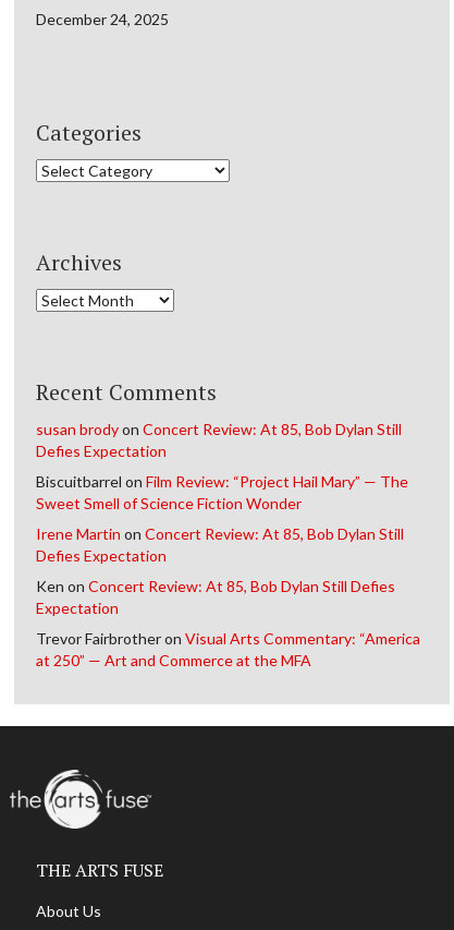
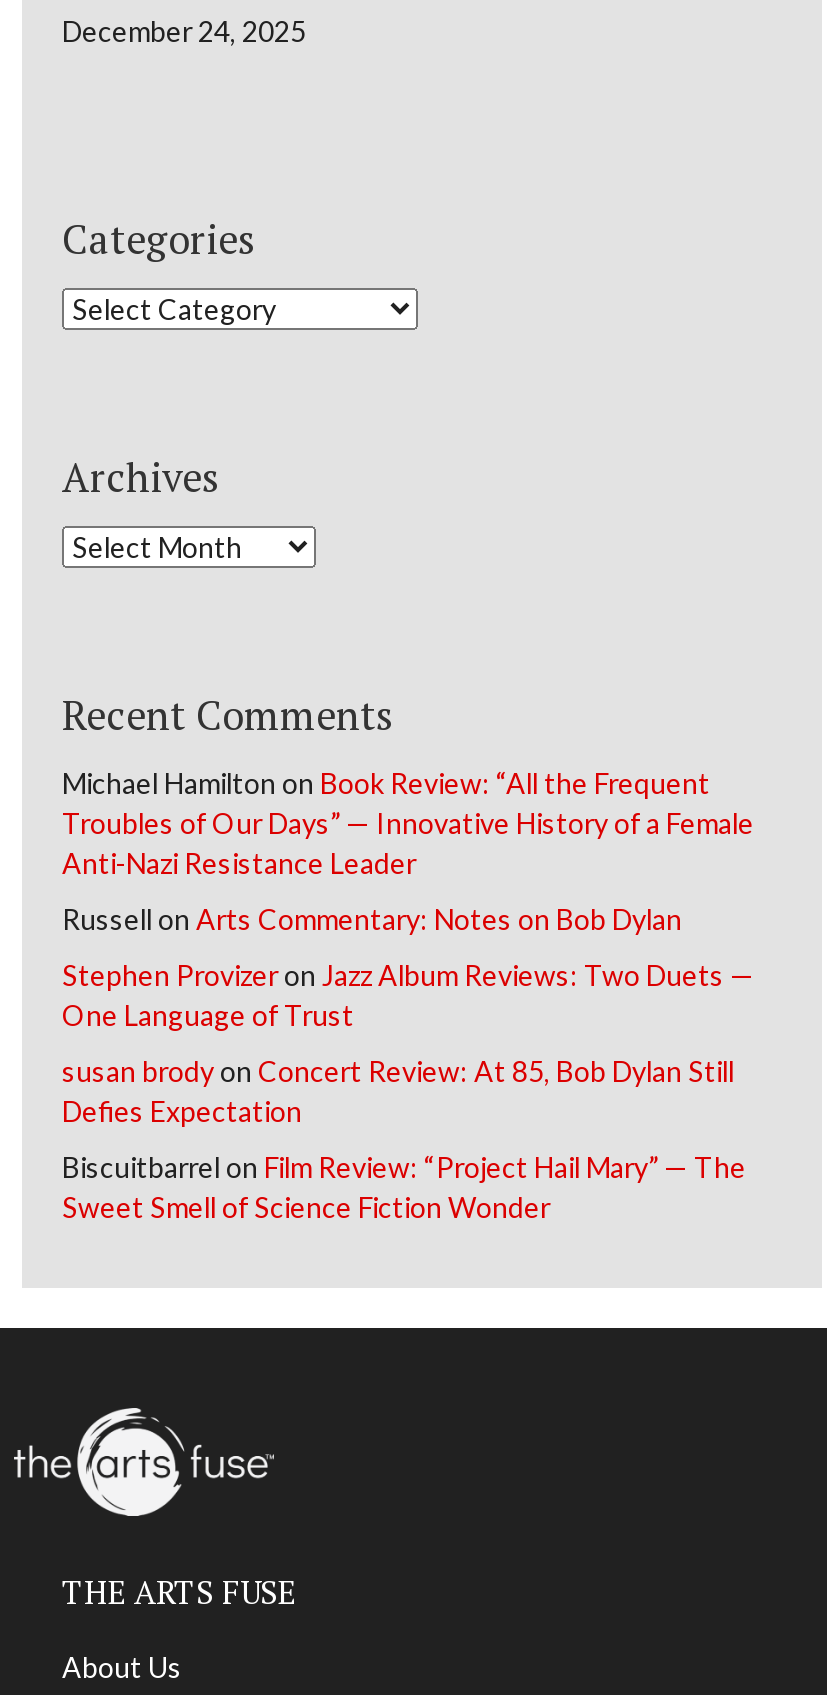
+ Michael Hamilton on Book Review: “All the Frequent
+ Troubles of Our Days” — Innovative History of a Female
+ Anti-Nazi Resistance Leader
+ Russell on Arts Commentary: Notes on Bob Dylan
+ Stephen Provizer on Jazz Album Reviews: Two Duets —
+ One Language of Trust

moved down: susan brody on Concert Review: At 85, Bob Dylan Still | Defies Expectation | Biscuitbarrel on Film Review: “Project Hail Mary” — The | Sweet Smell of Science Fiction Wonder

- Irene Martin on Concert Review: At 85, Bob Dylan Still
- Defies Expectation
- Ken on Concert Review: At 85, Bob Dylan Still Defies
- Expectation
- Trevor Fairbrother on Visual Arts Commentary: “America
- at 250” — Art and Commerce at the MFA
